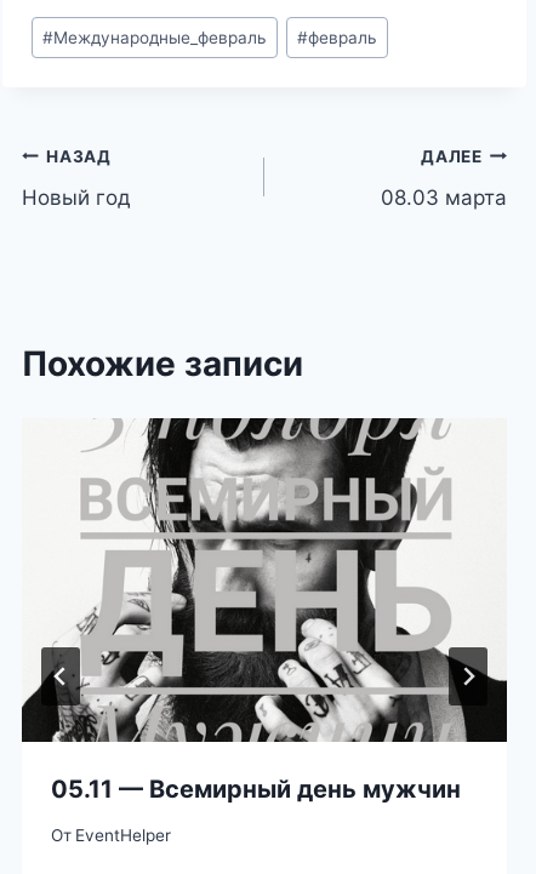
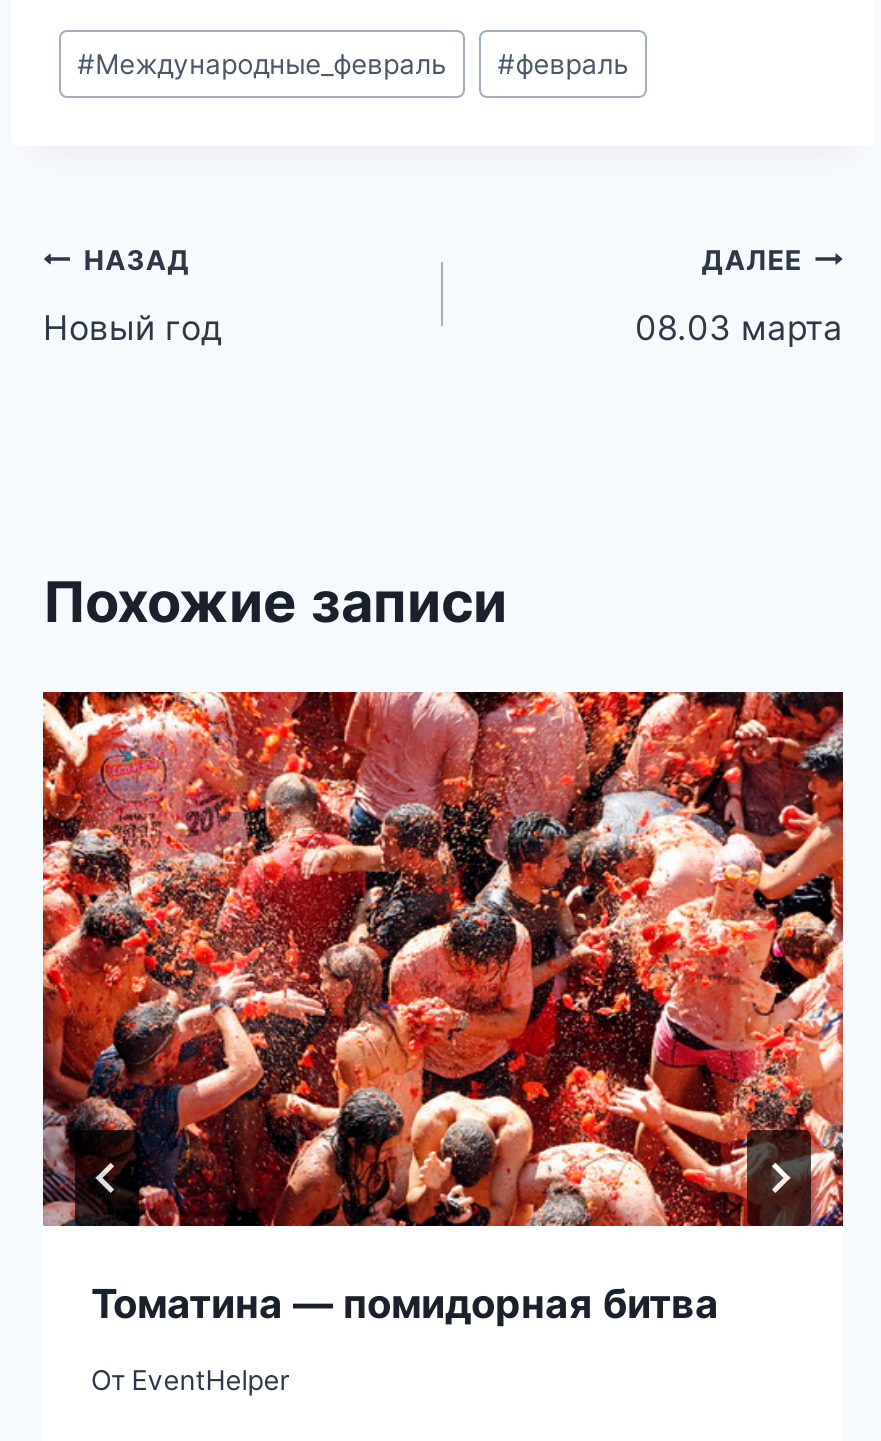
- [image]
- 05.11 — Всемирный день мужчин
+ [image]
+ Томатина — помидорная битва
